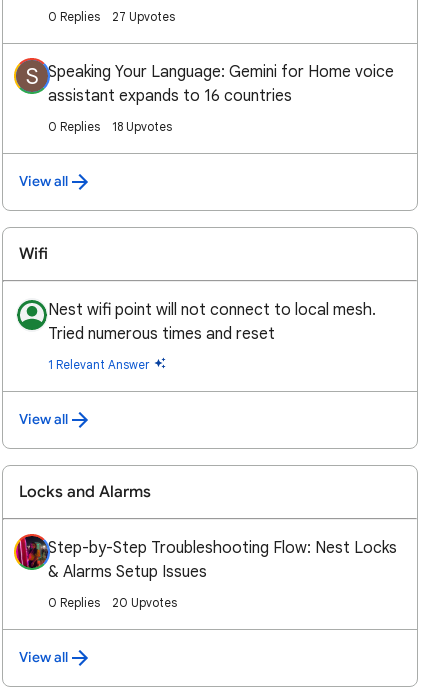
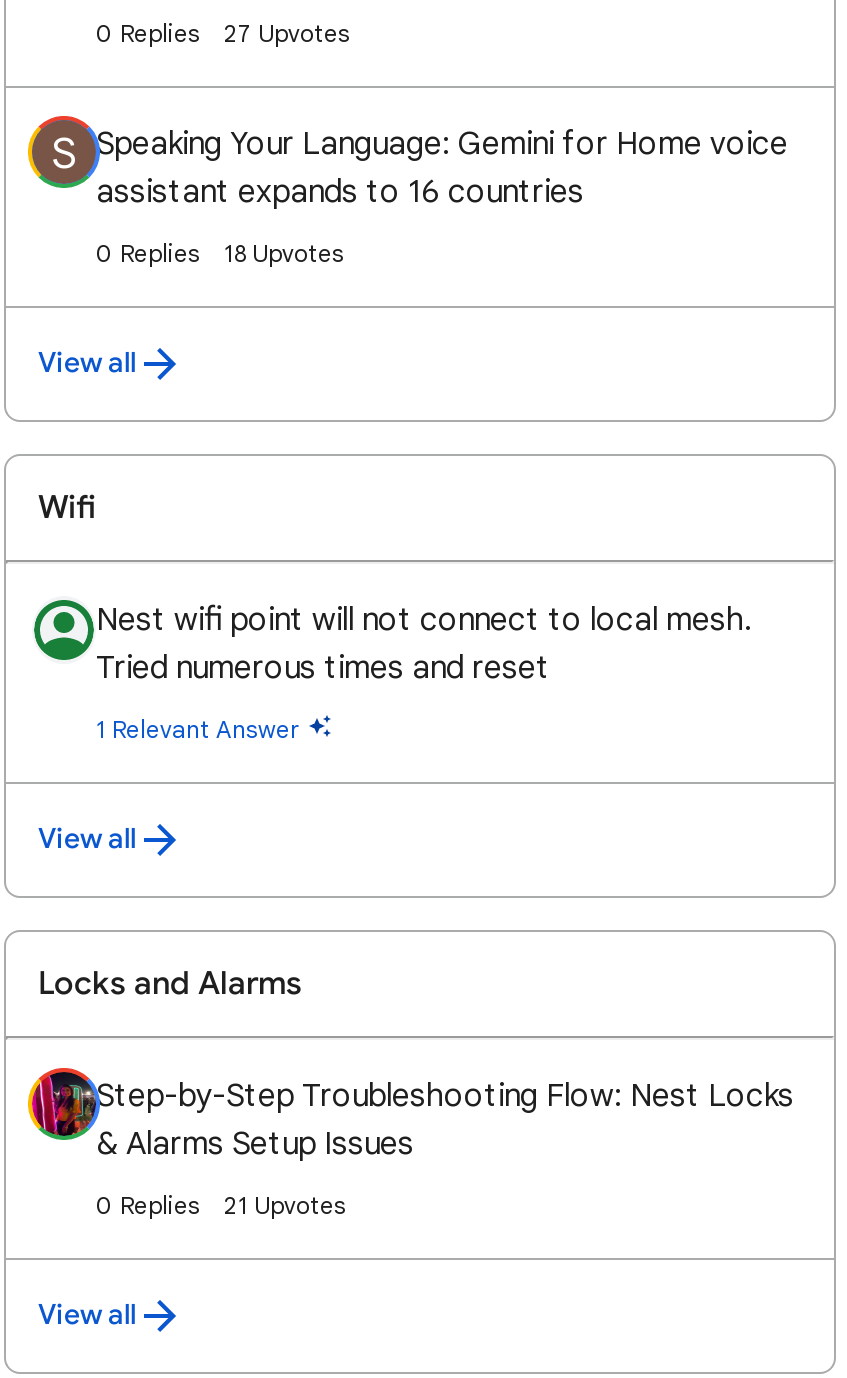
- 20 Upvotes
+ 21 Upvotes
